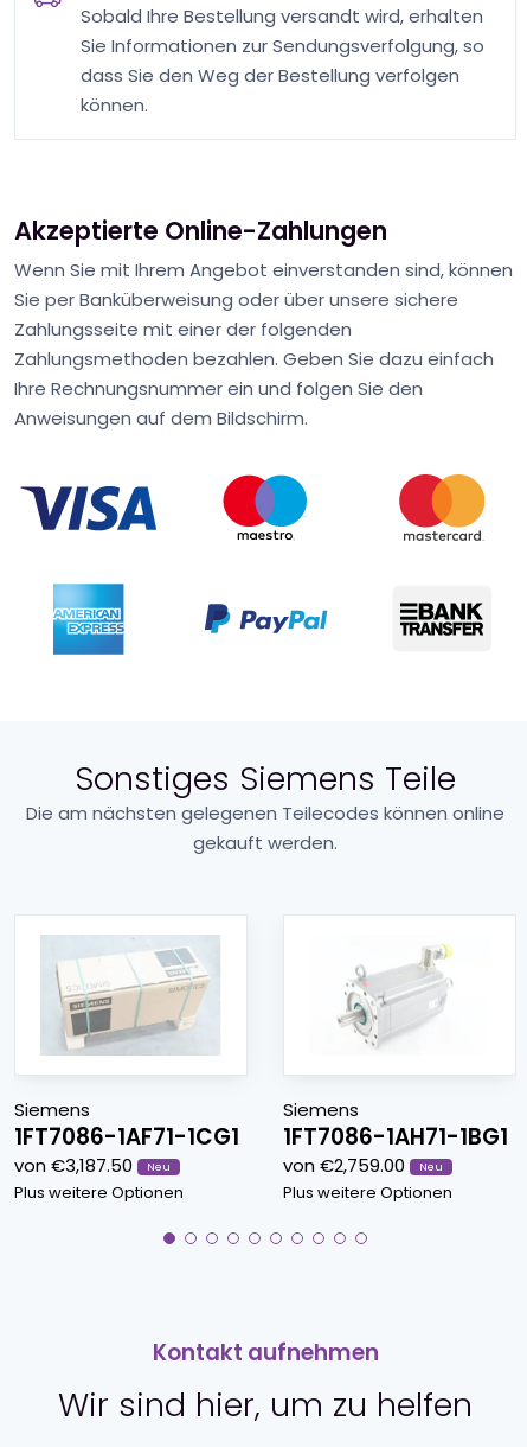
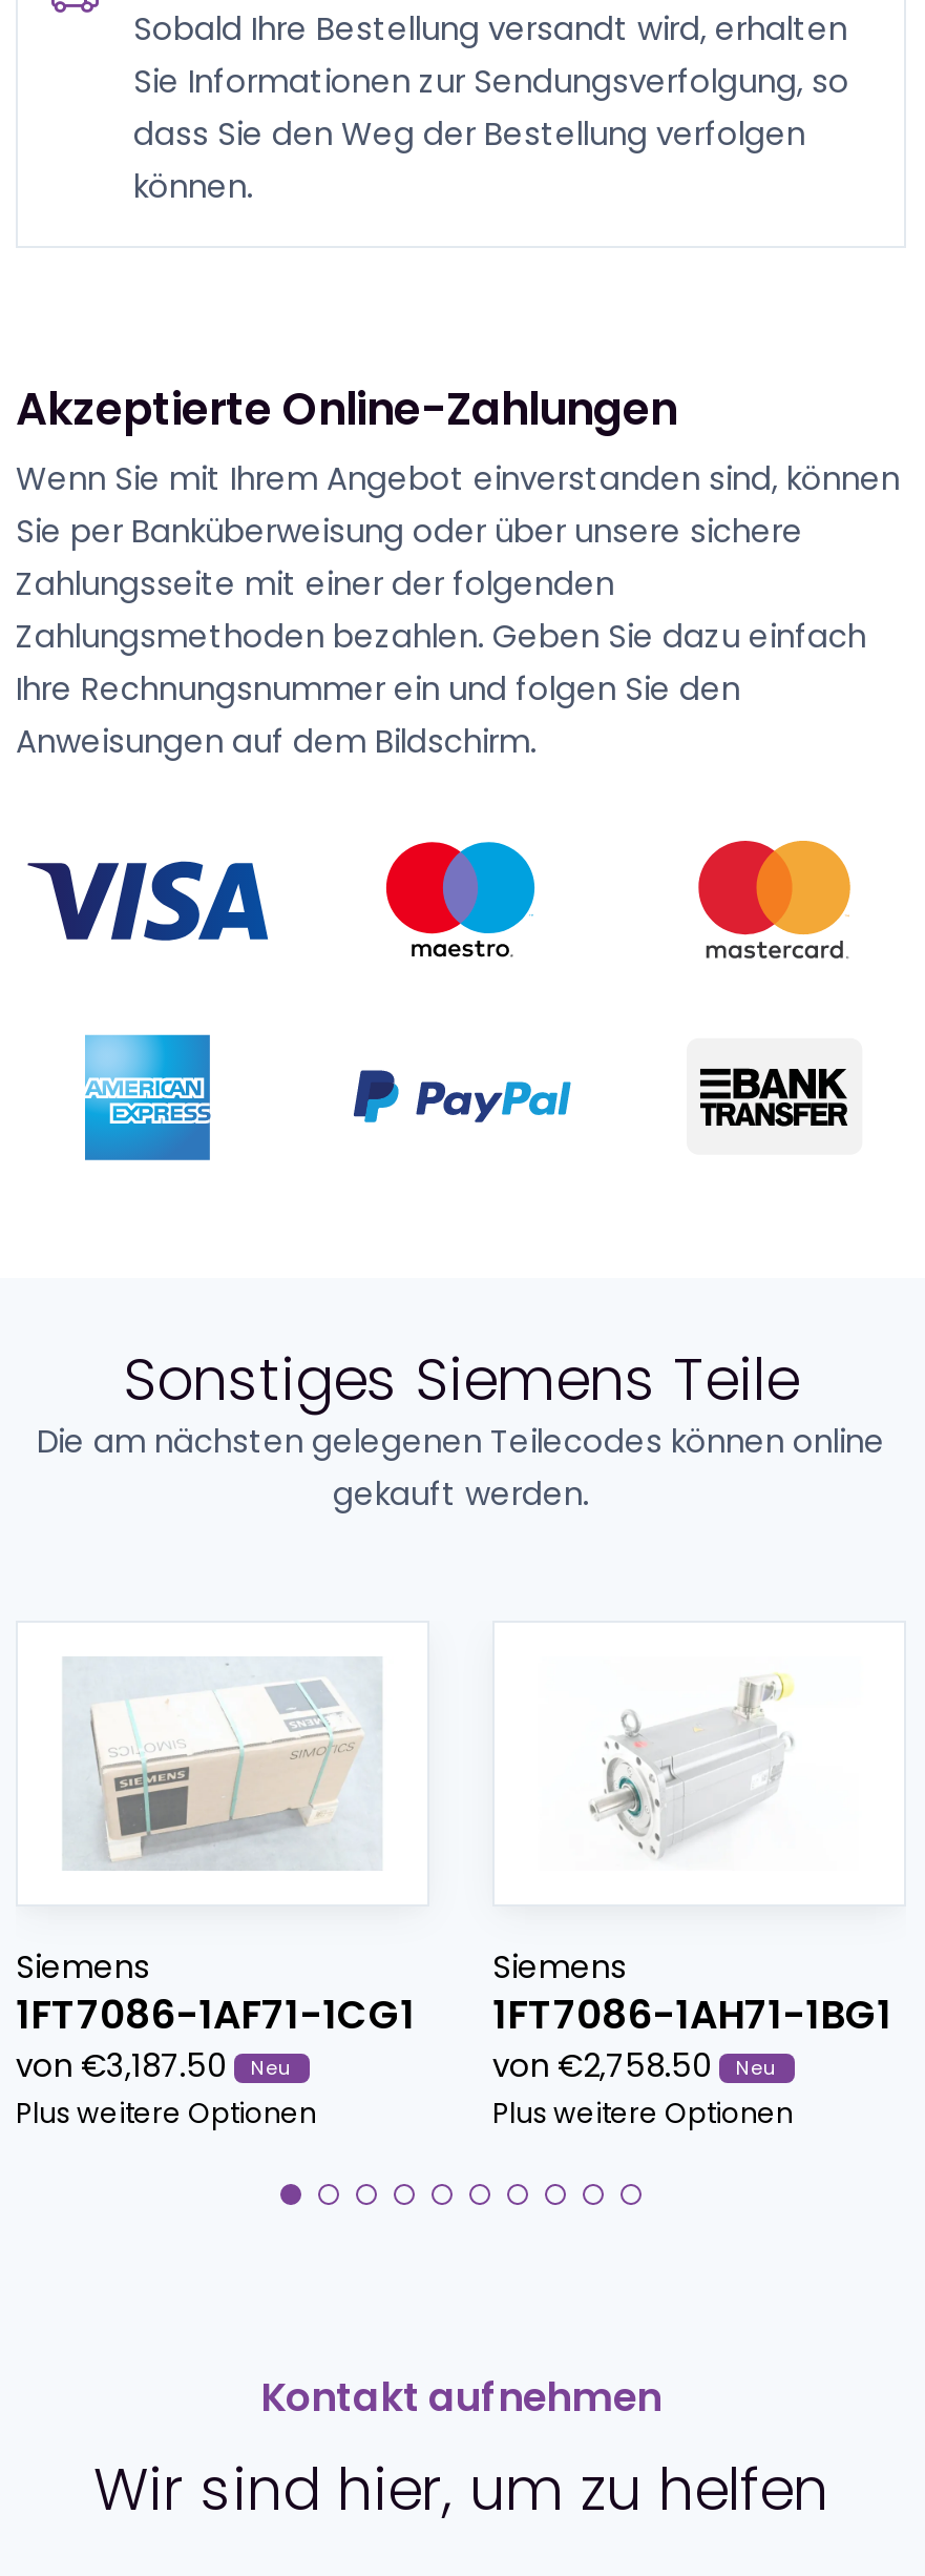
- von €2,759.00 Neu
+ von €2,758.50 Neu
